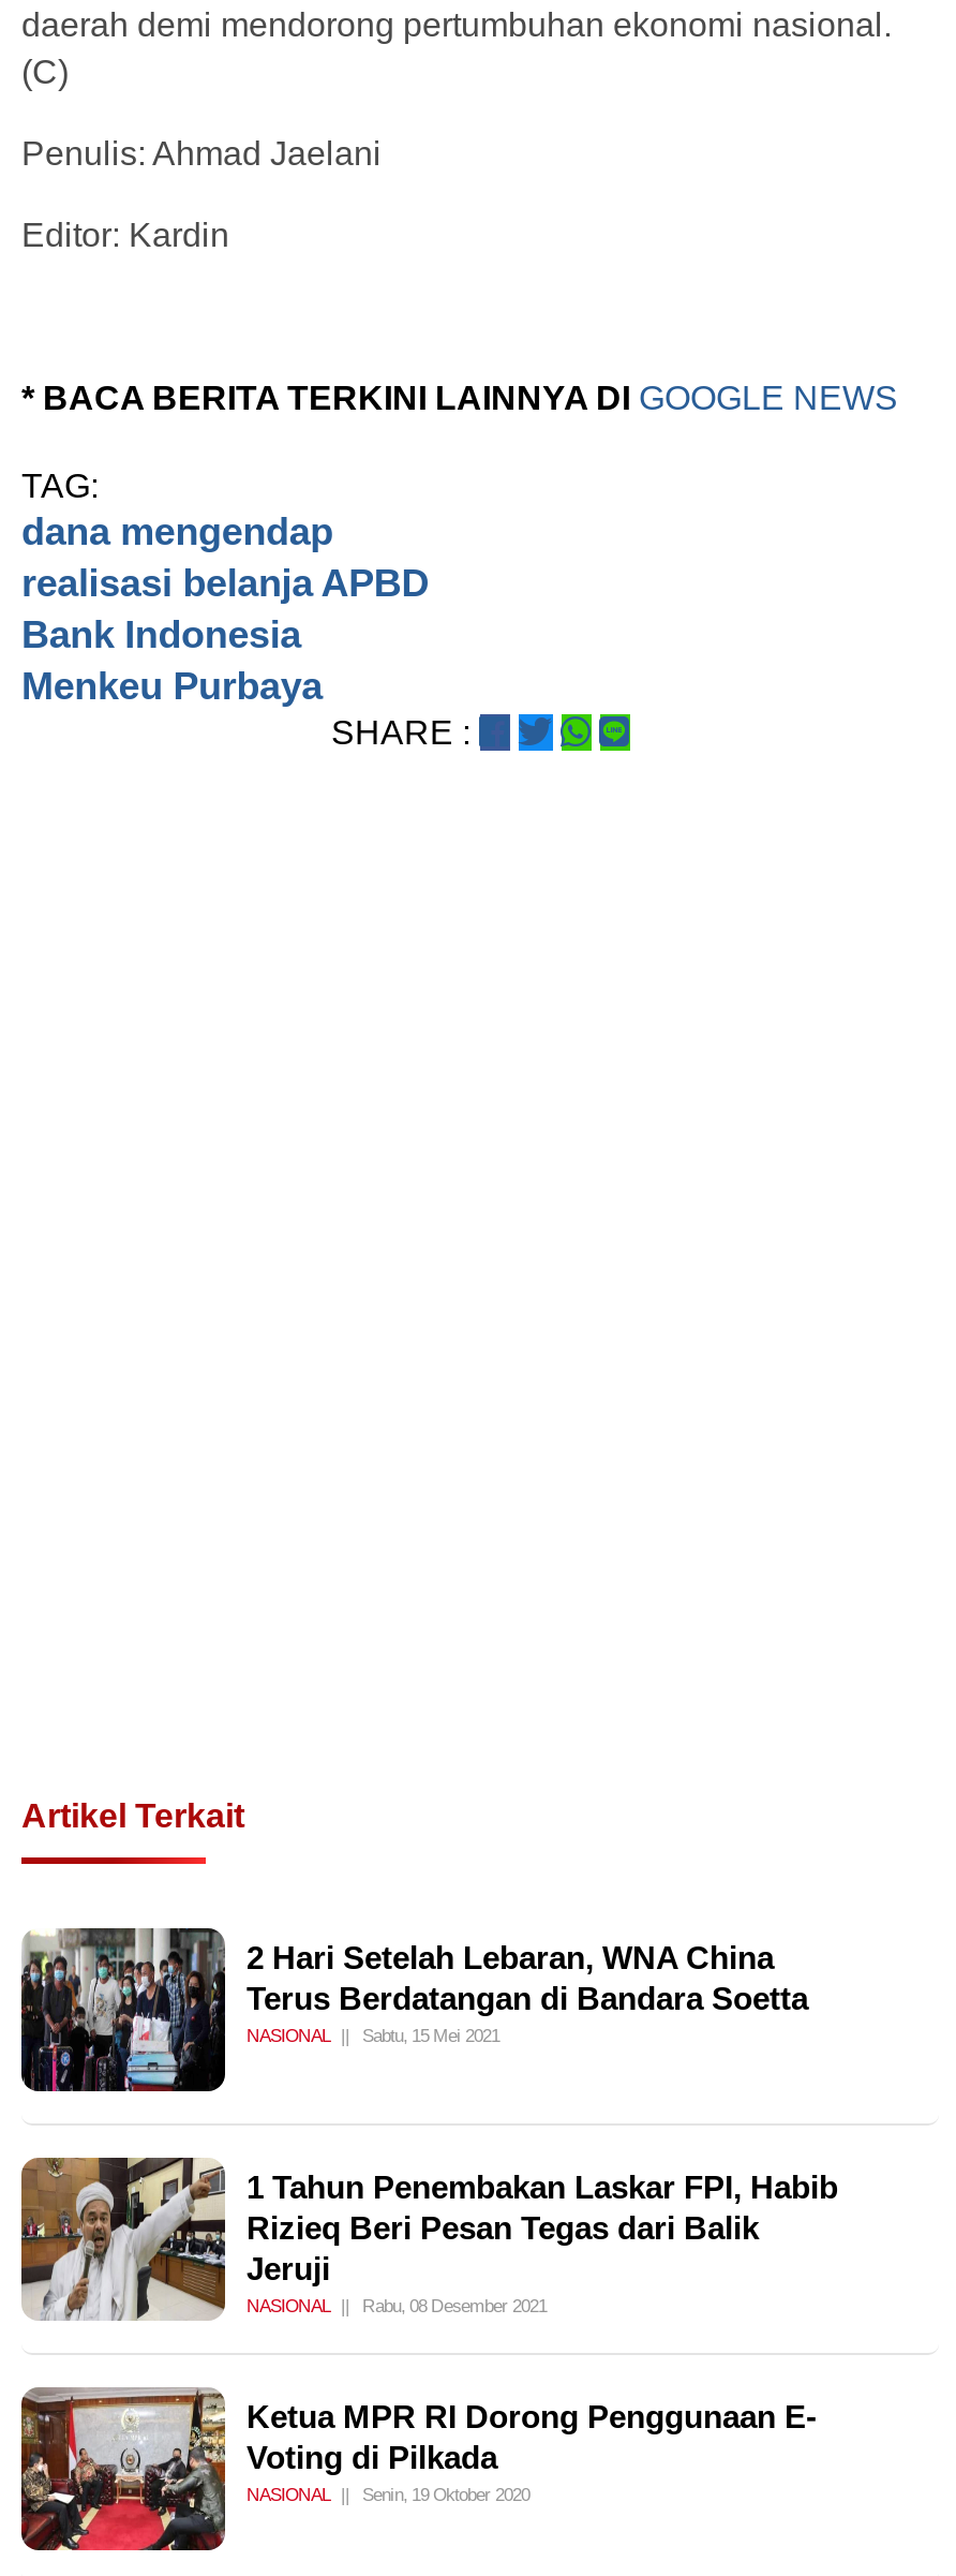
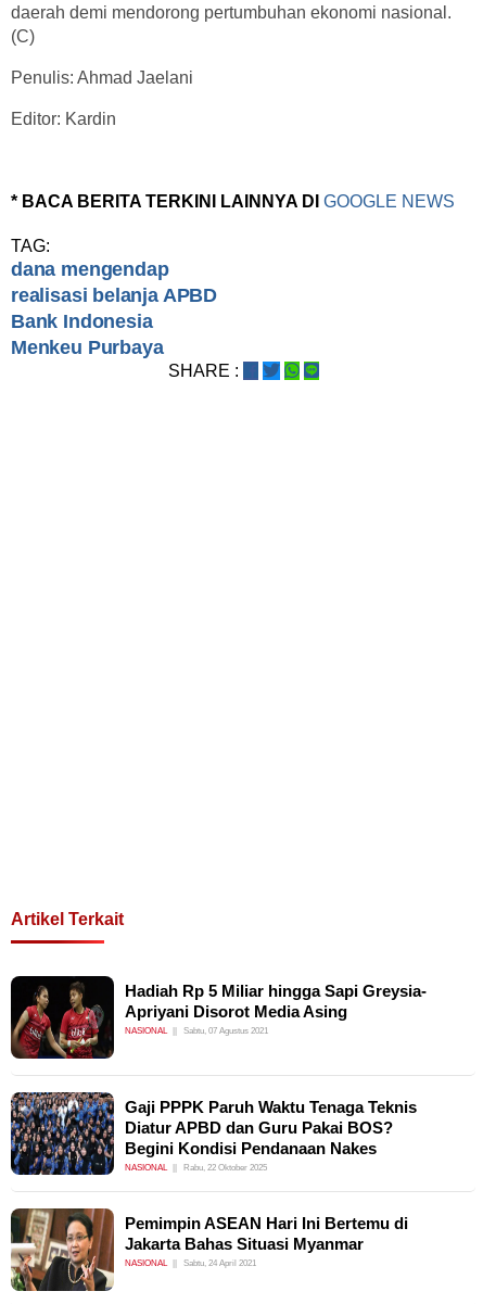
- [image]
- 2 Hari Setelah Lebaran, WNA China
- Terus Berdatangan di Bandara Soetta
+ [image]
+ Hadiah Rp 5 Miliar hingga Sapi Greysia-
+ Apriyani Disorot Media Asing

- Sabtu, 15 Mei 2021
+ Sabtu, 07 Agustus 2021

- [image]
- 1 Tahun Penembakan Laskar FPI, Habib
- Rizieq Beri Pesan Tegas dari Balik
- Jeruji
+ [image]
+ Gaji PPPK Paruh Waktu Tenaga Teknis
+ Diatur APBD dan Guru Pakai BOS?
+ Begini Kondisi Pendanaan Nakes

- Rabu, 08 Desember 2021
+ Rabu, 22 Oktober 2025

- [image]
- Ketua MPR RI Dorong Penggunaan E-
- Voting di Pilkada
+ [image]
+ Pemimpin ASEAN Hari Ini Bertemu di
+ Jakarta Bahas Situasi Myanmar

- Senin, 19 Oktober 2020
+ Sabtu, 24 April 2021
